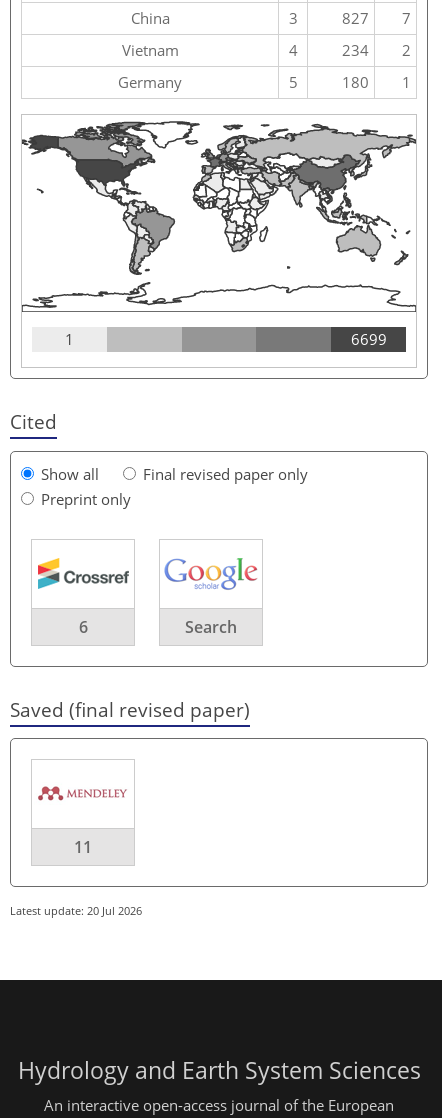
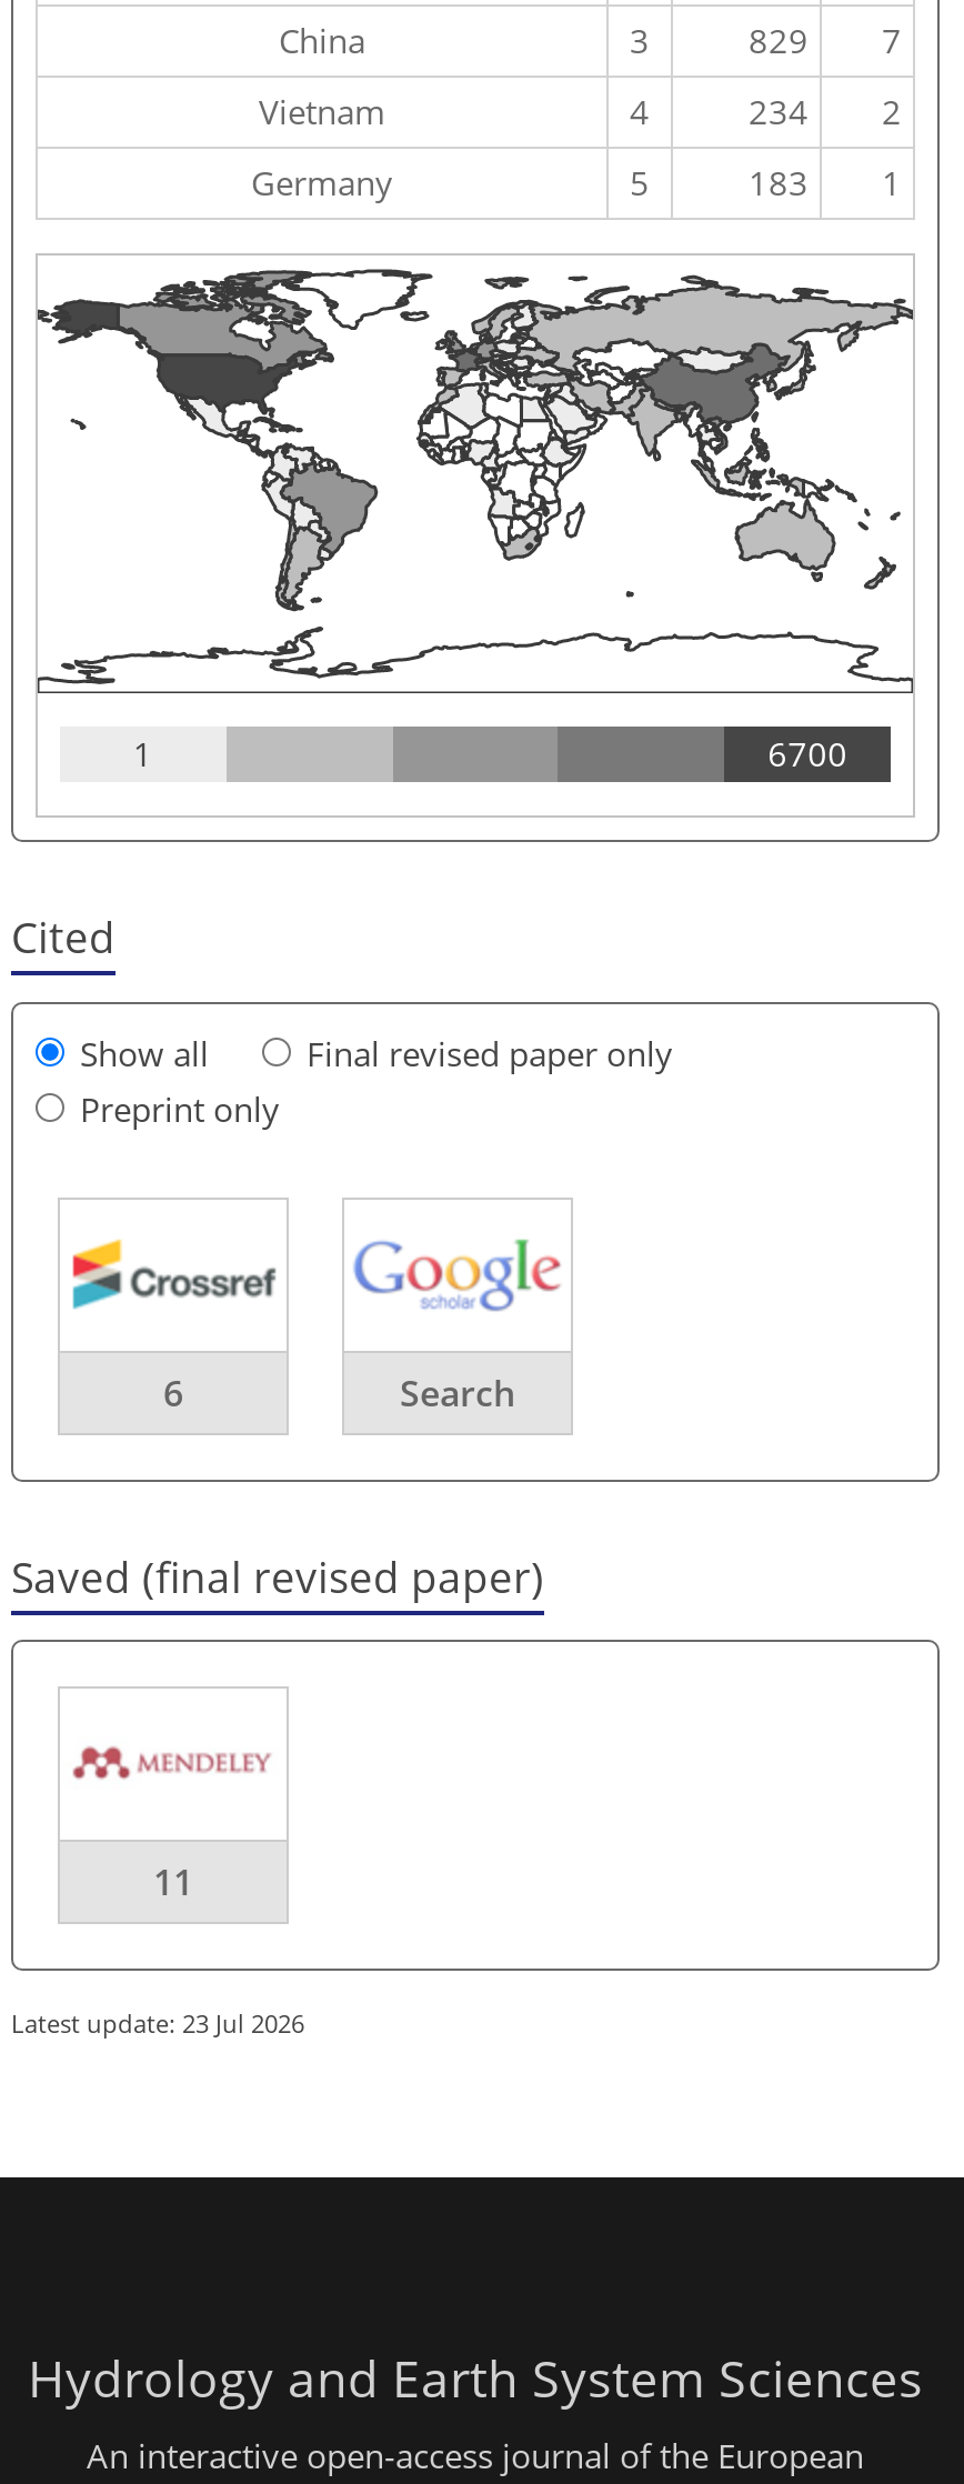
- 827 7
+ 829 7

- 180 1
+ 183 1

- 6699
+ 6700

- Latest update: 20 Jul 2026
+ Latest update: 23 Jul 2026
